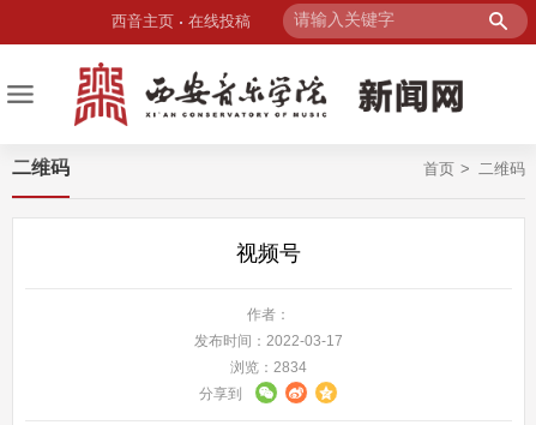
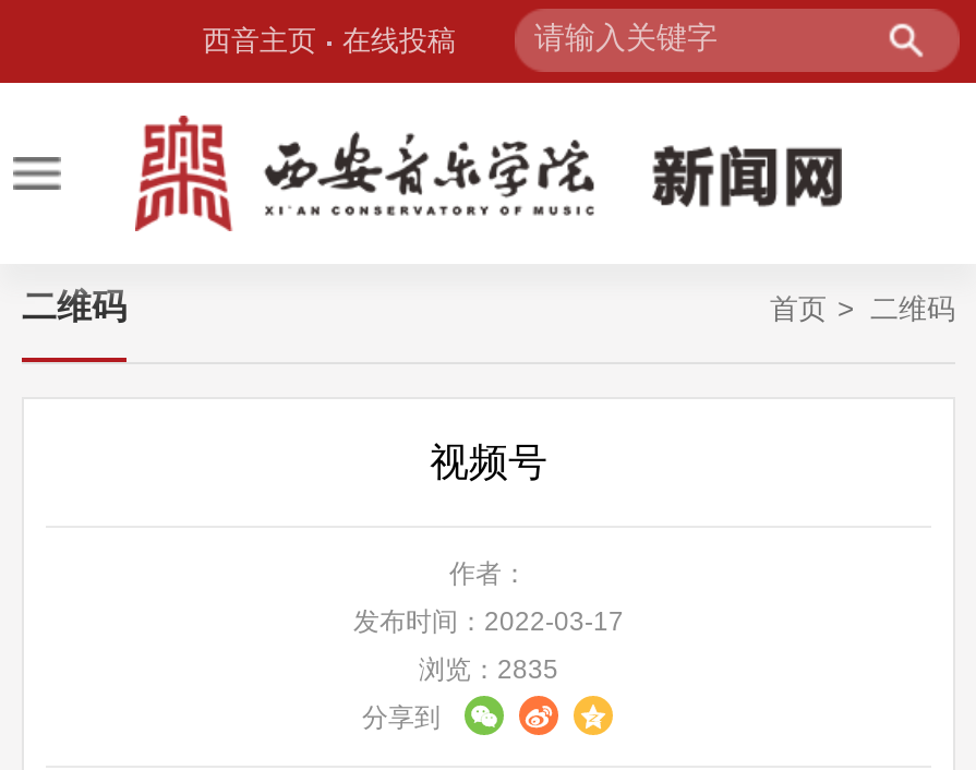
- 浏览：2834
+ 浏览：2835
